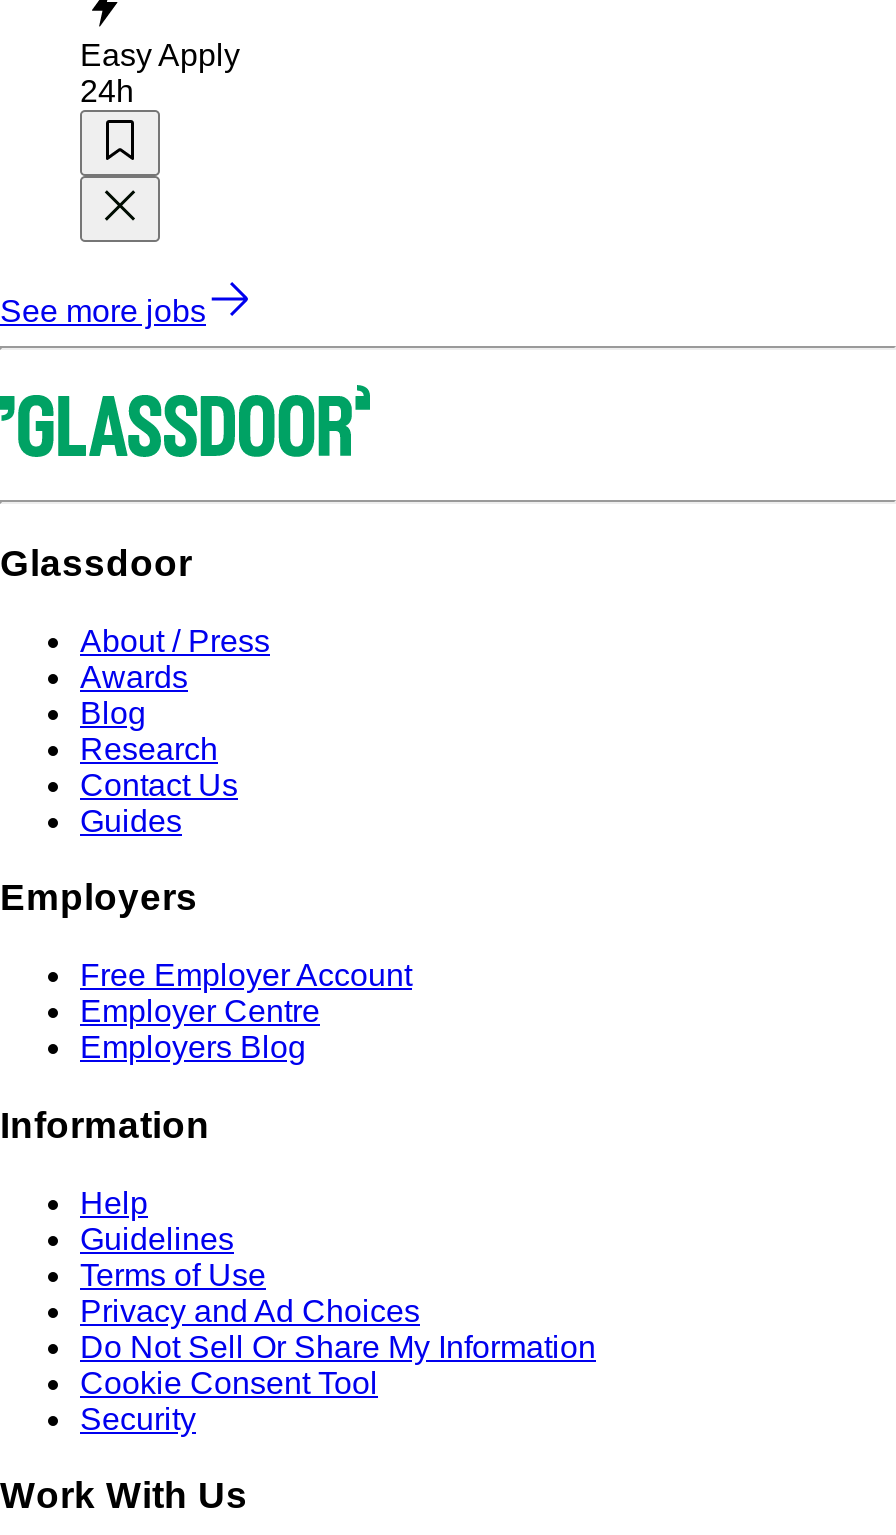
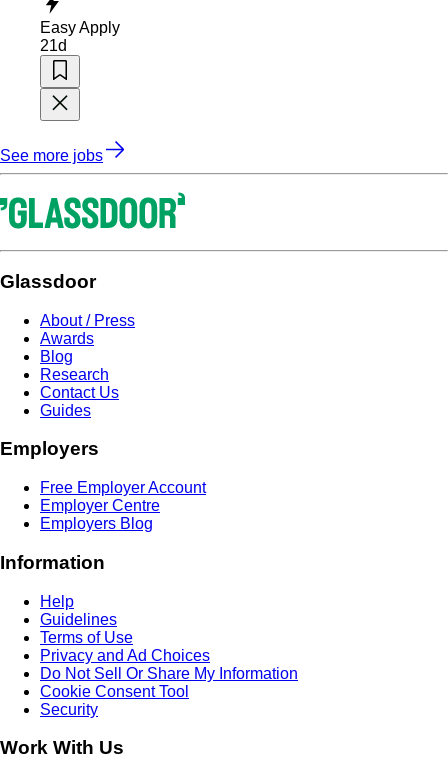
- 24h
+ 21d
